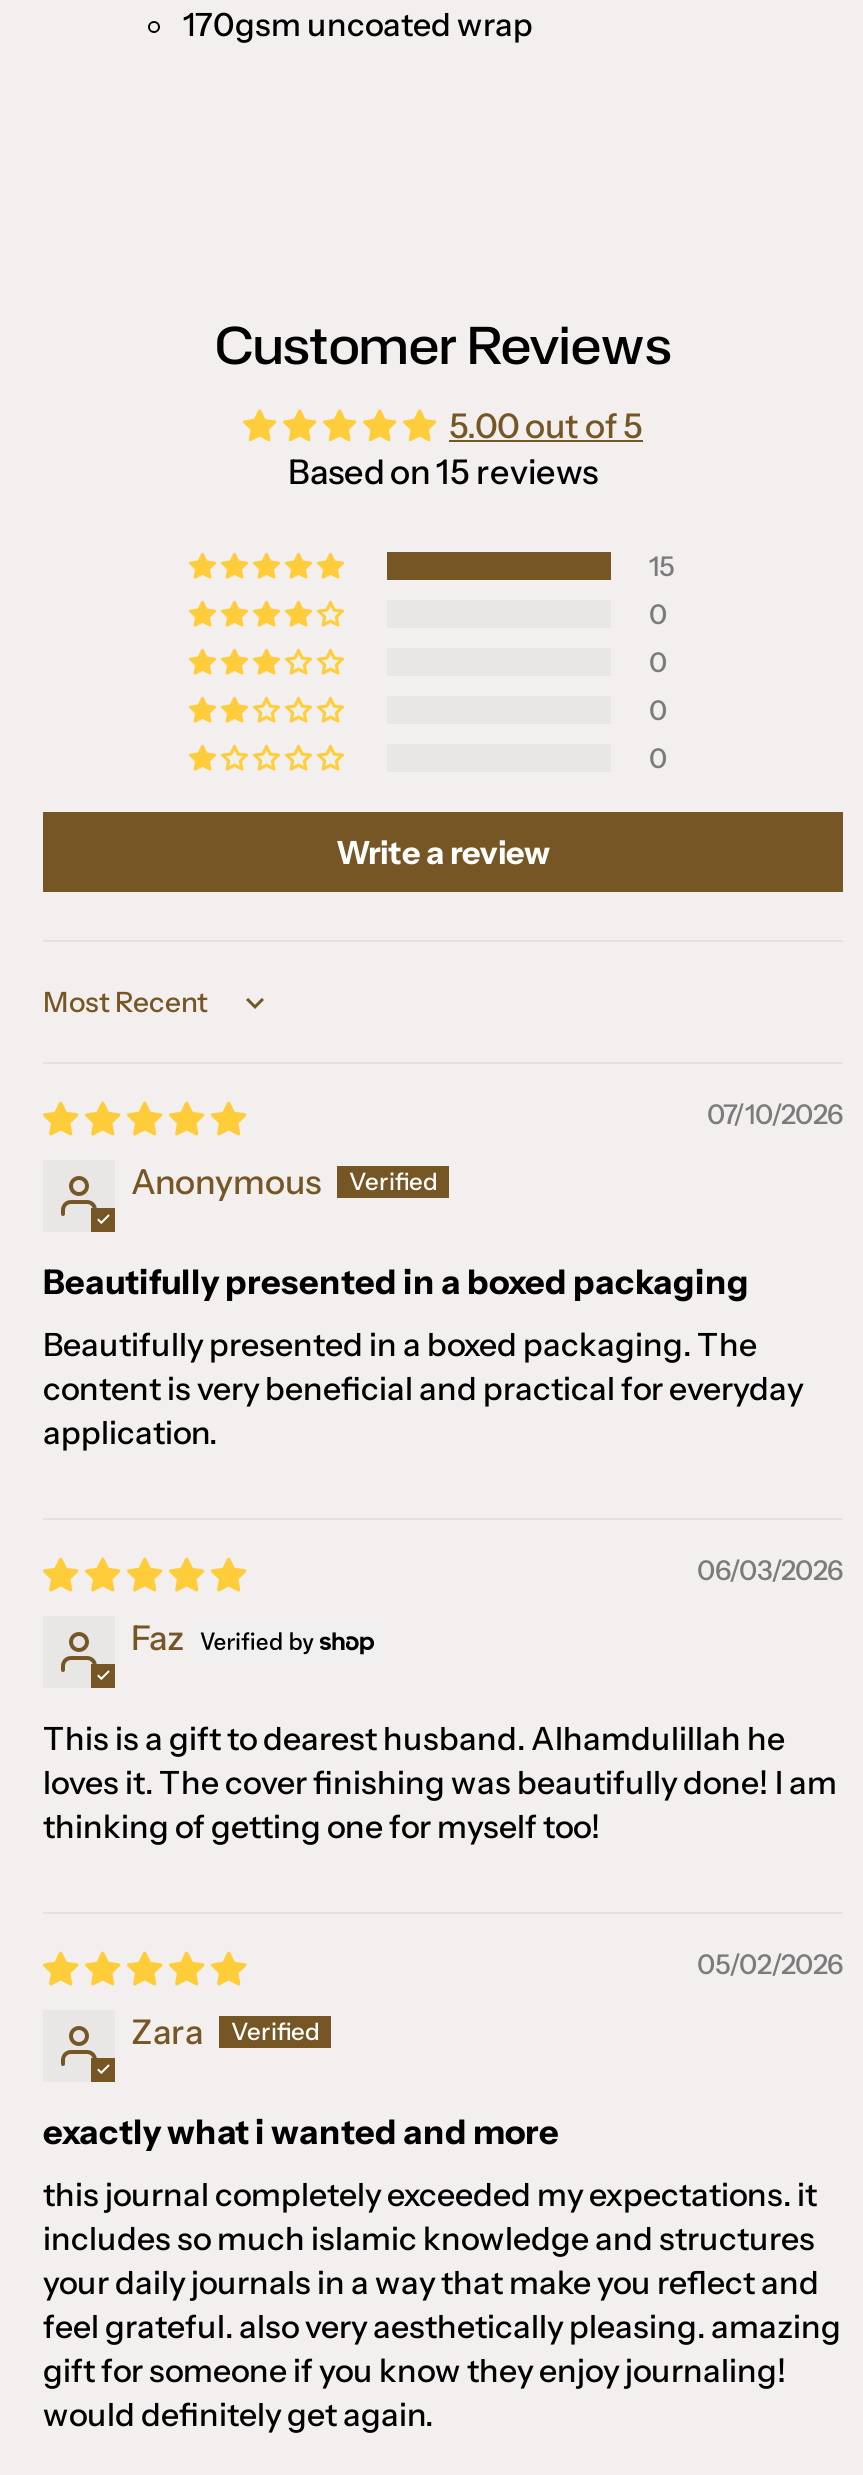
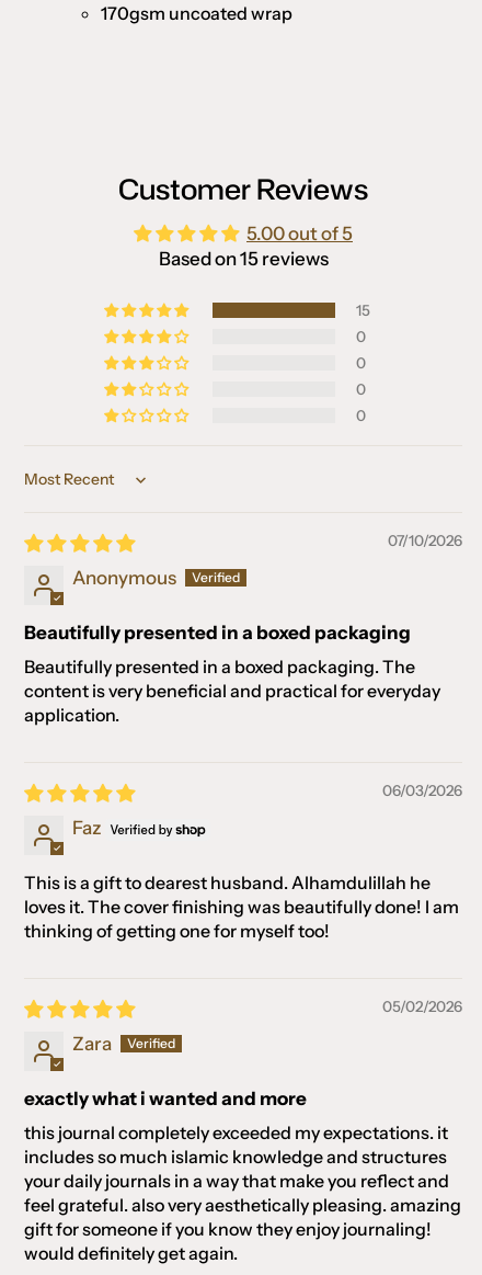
- Write a review
